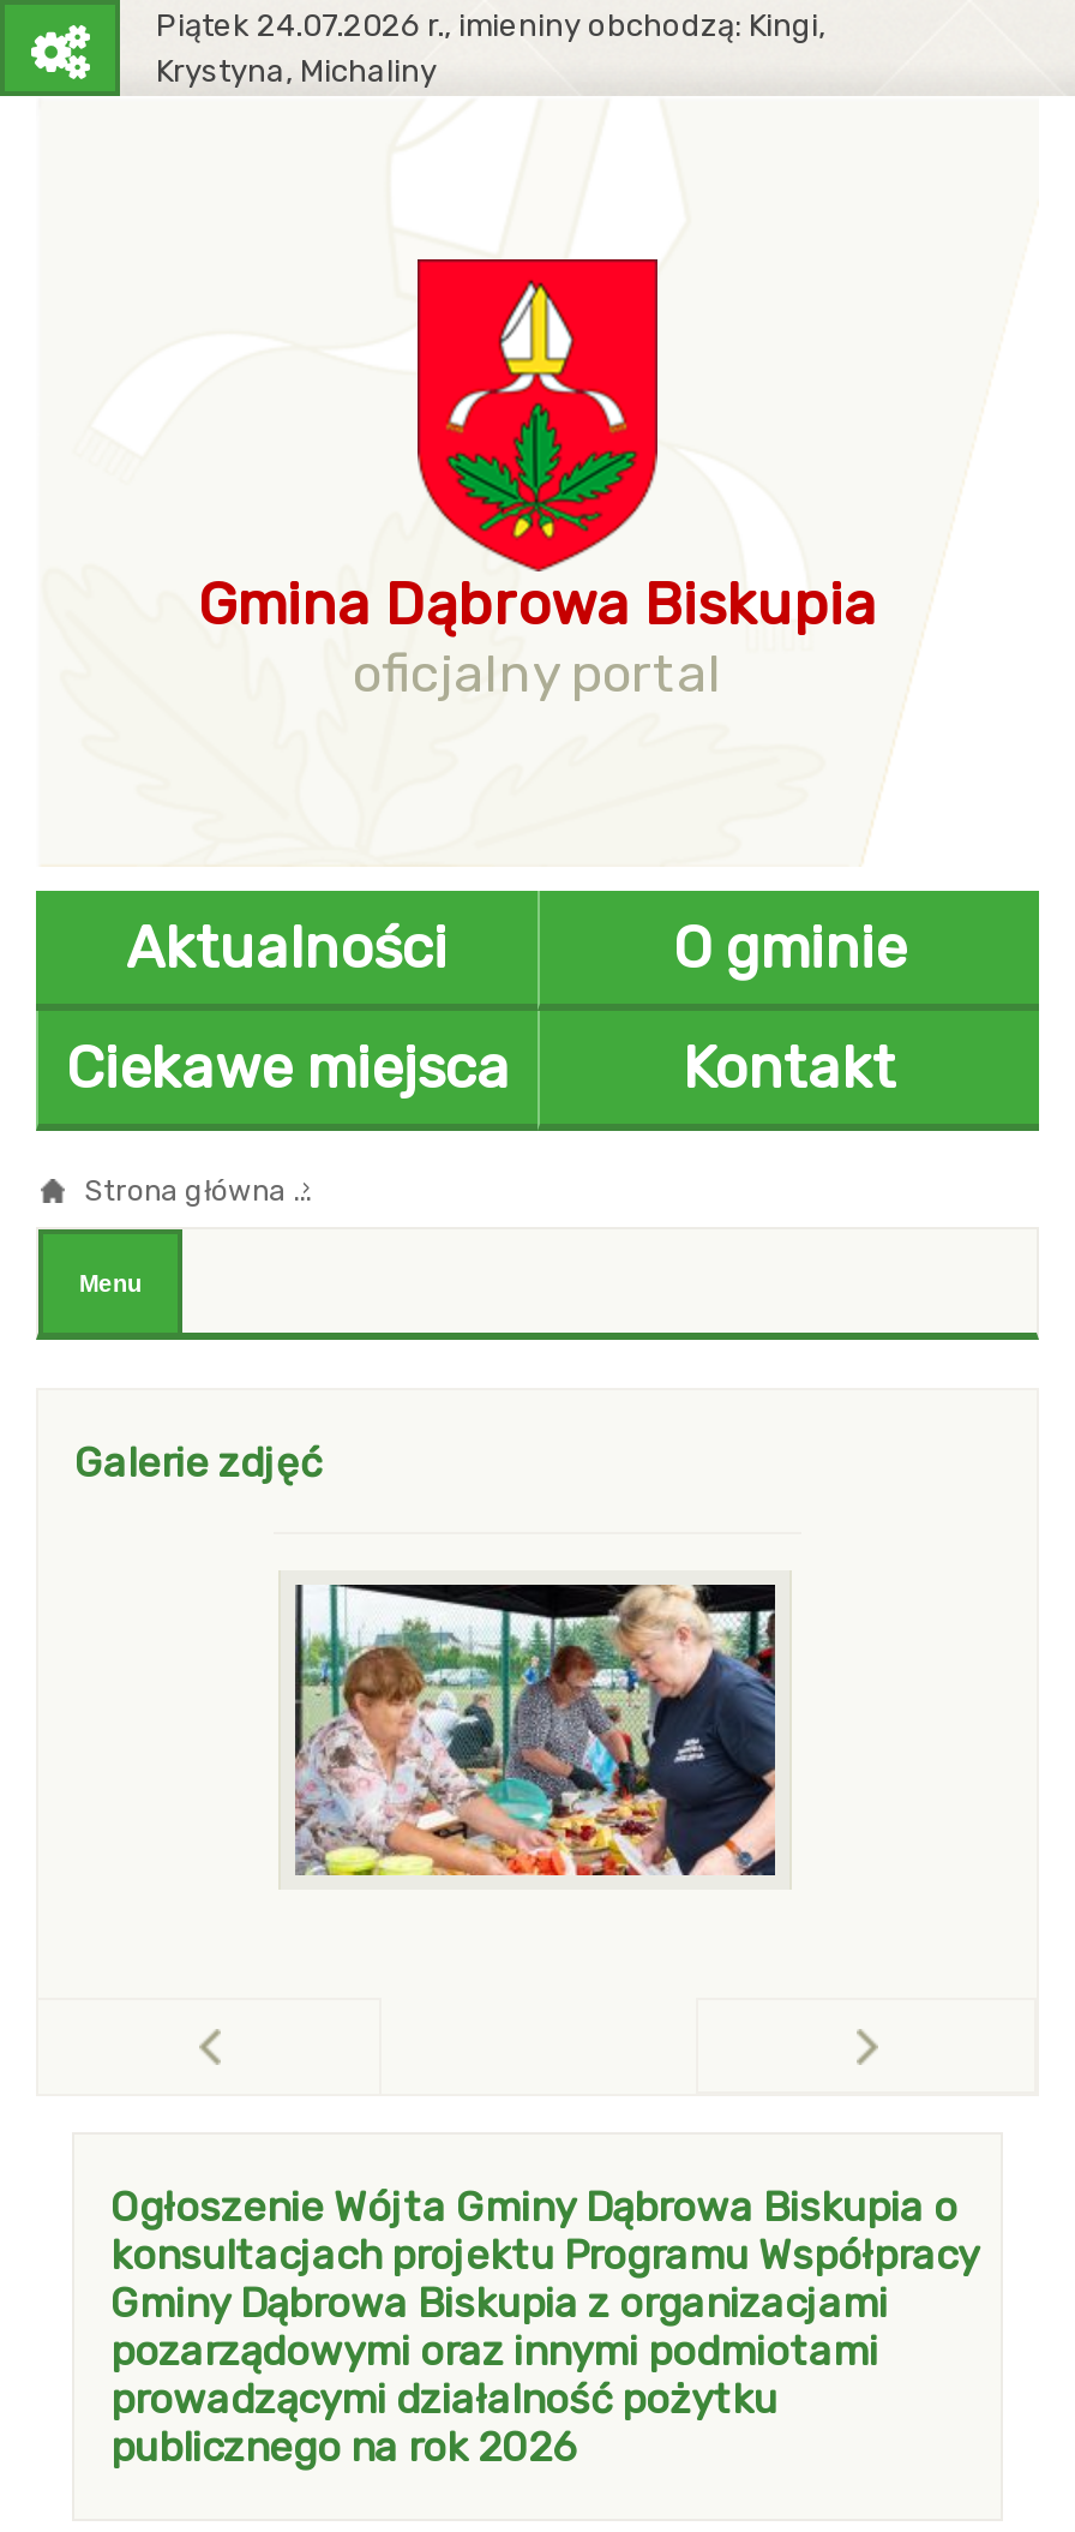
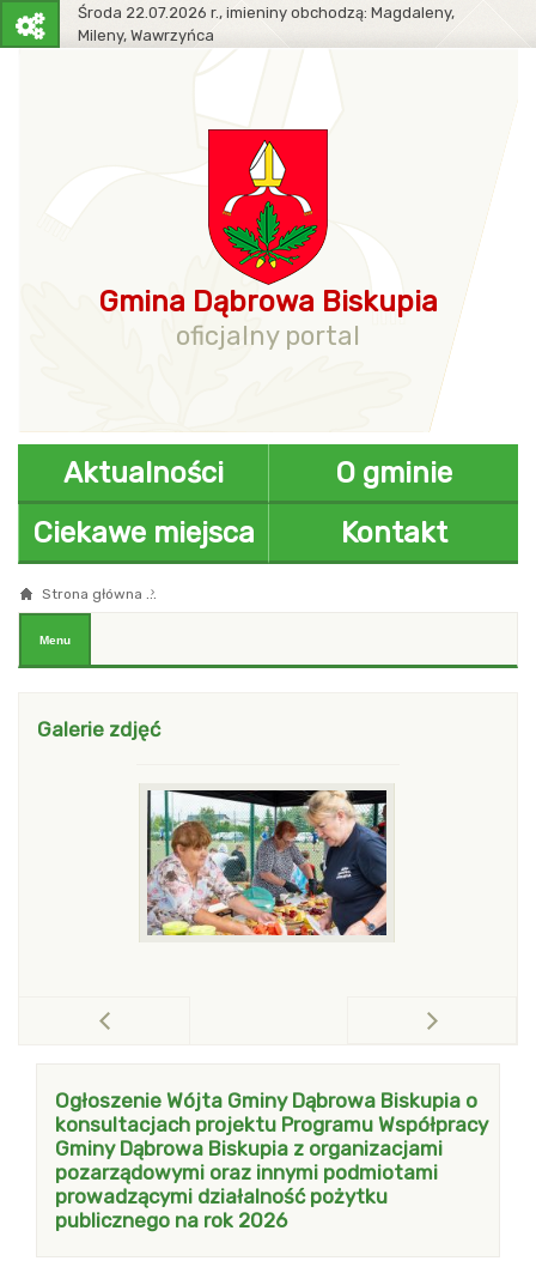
- Piątek 24.07.2026 r., imieniny obchodzą: Kingi,
- Krystyna, Michaliny
+ Środa 22.07.2026 r., imieniny obchodzą: Magdaleny,
+ Mileny, Wawrzyńca
